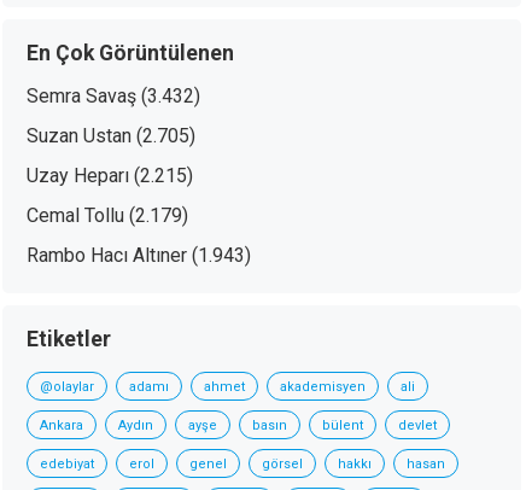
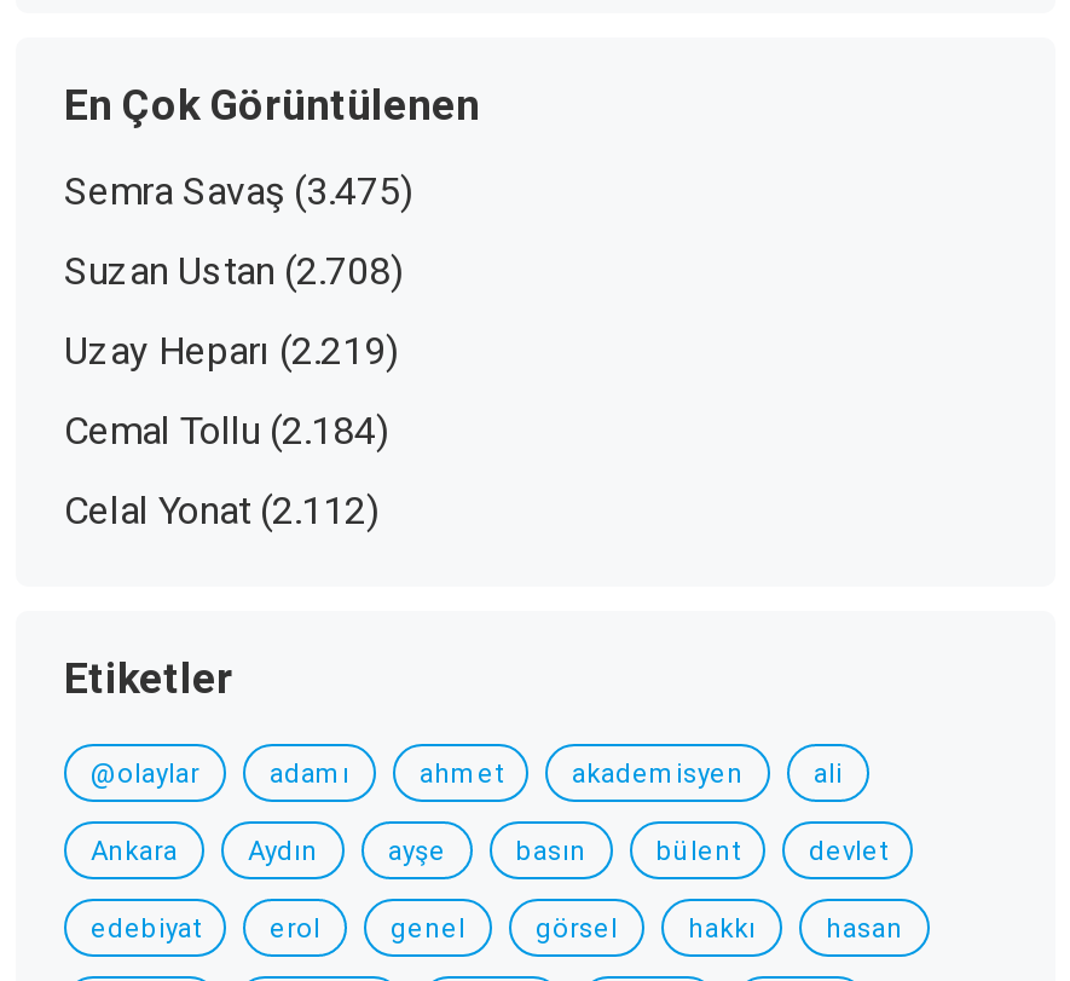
- Semra Savaş (3.432)
+ Semra Savaş (3.475)

- Suzan Ustan (2.705)
+ Suzan Ustan (2.708)

- Uzay Heparı (2.215)
+ Uzay Heparı (2.219)

- Cemal Tollu (2.179)
+ Cemal Tollu (2.184)

- Rambo Hacı Altıner (1.943)
+ Celal Yonat (2.112)
